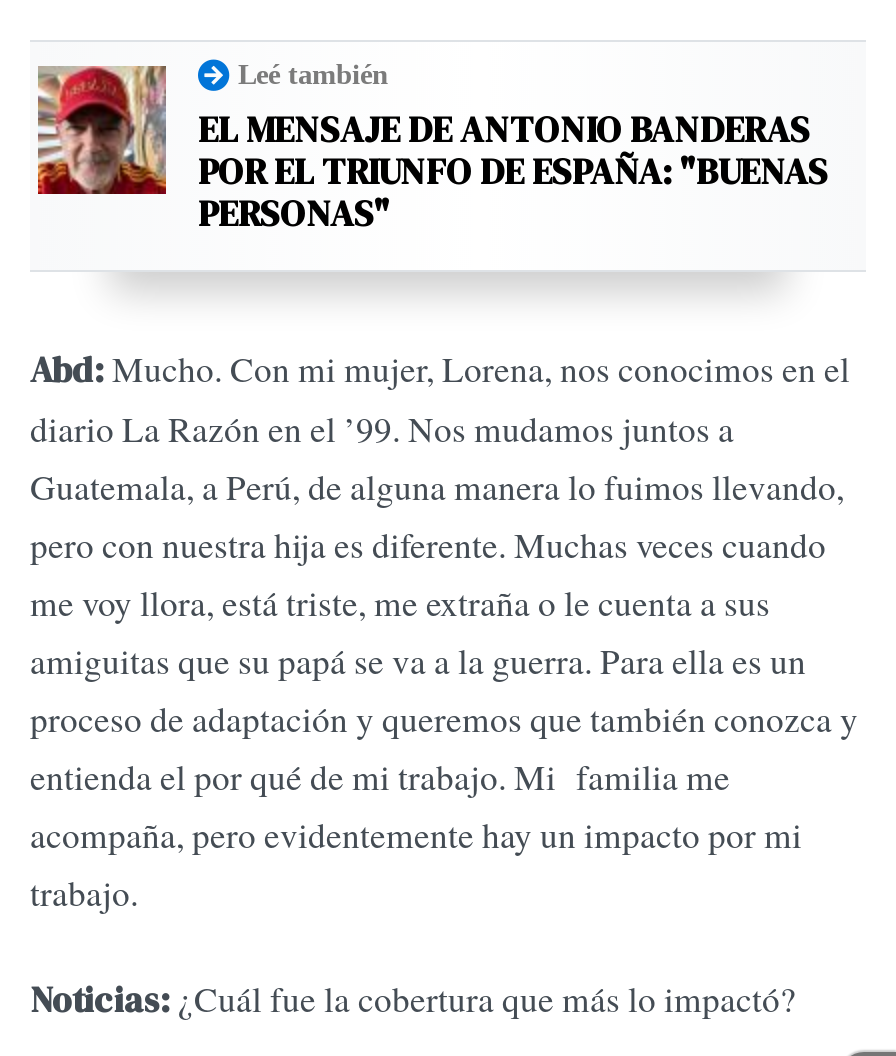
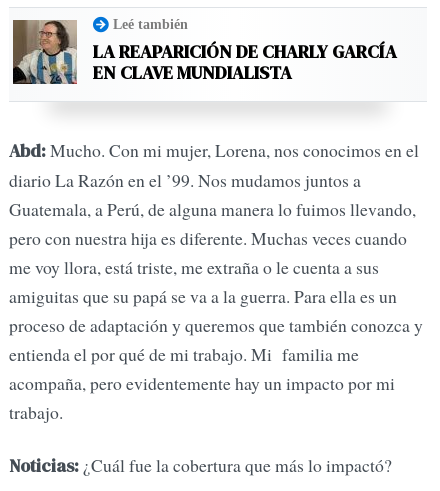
- [image]
- EL MENSAJE DE ANTONIO BANDERAS
- POR EL TRIUNFO DE ESPAÑA: "BUENAS
- PERSONAS"
+ [image]
+ LA REAPARICIÓN DE CHARLY GARCÍA
+ EN CLAVE MUNDIALISTA
